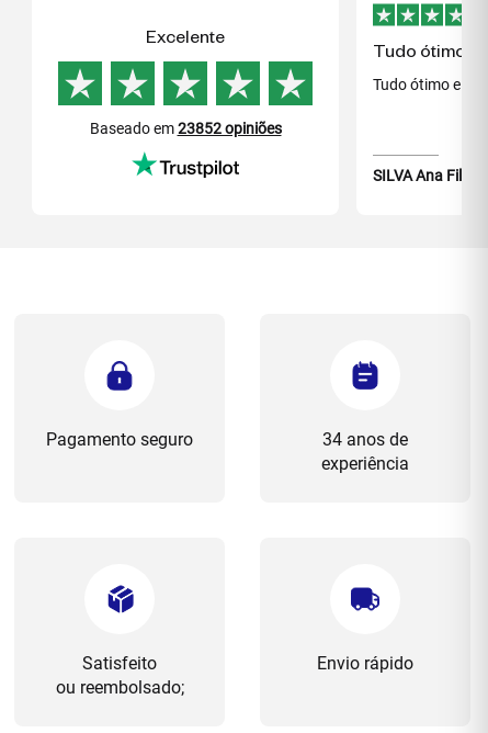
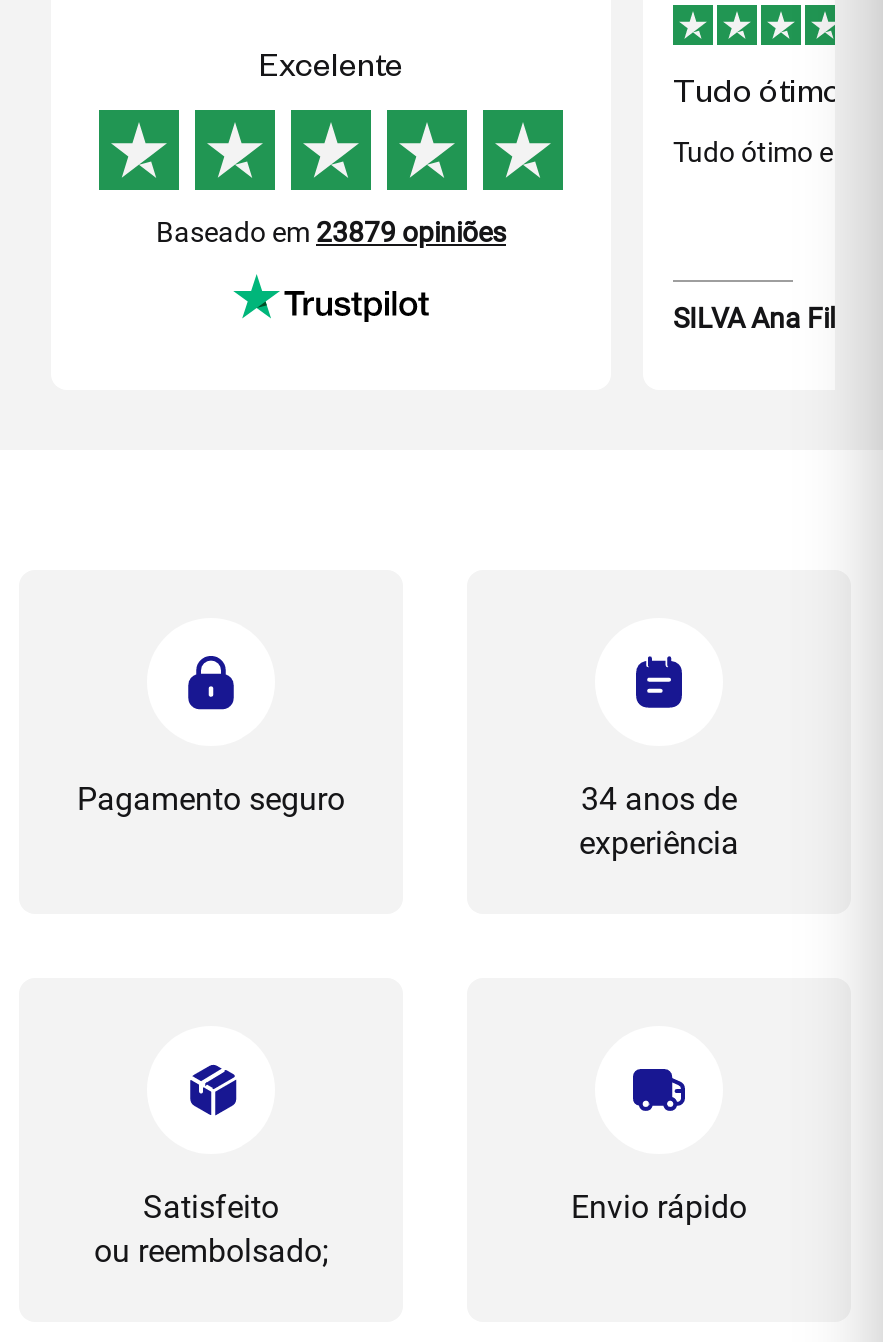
- Baseado em 23852 opiniões
+ Baseado em 23879 opiniões
